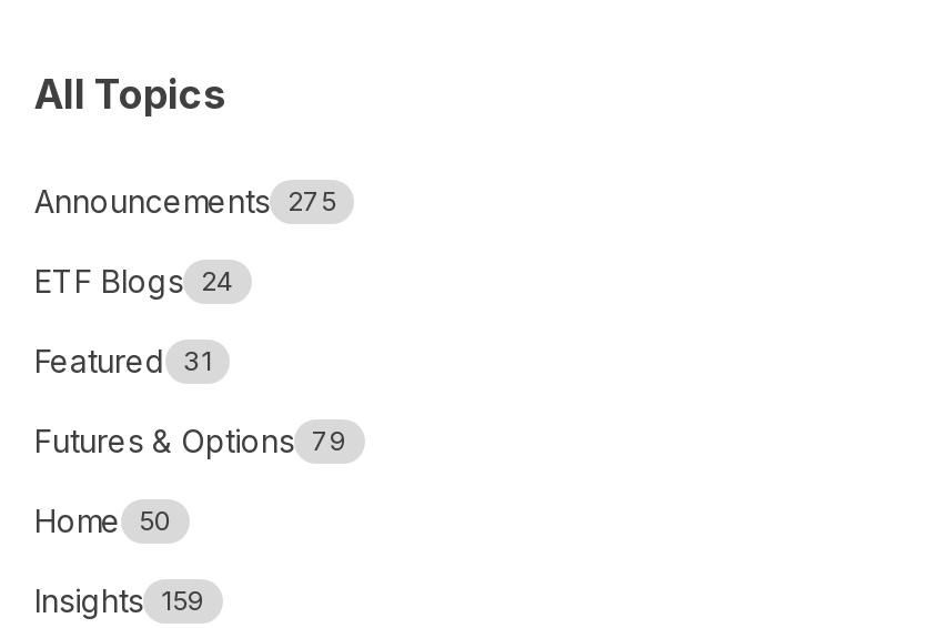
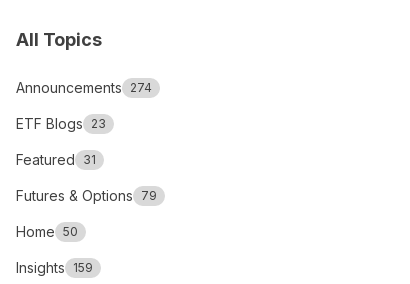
- Announcements 275
+ Announcements 274

- ETF Blogs 24
+ ETF Blogs 23
